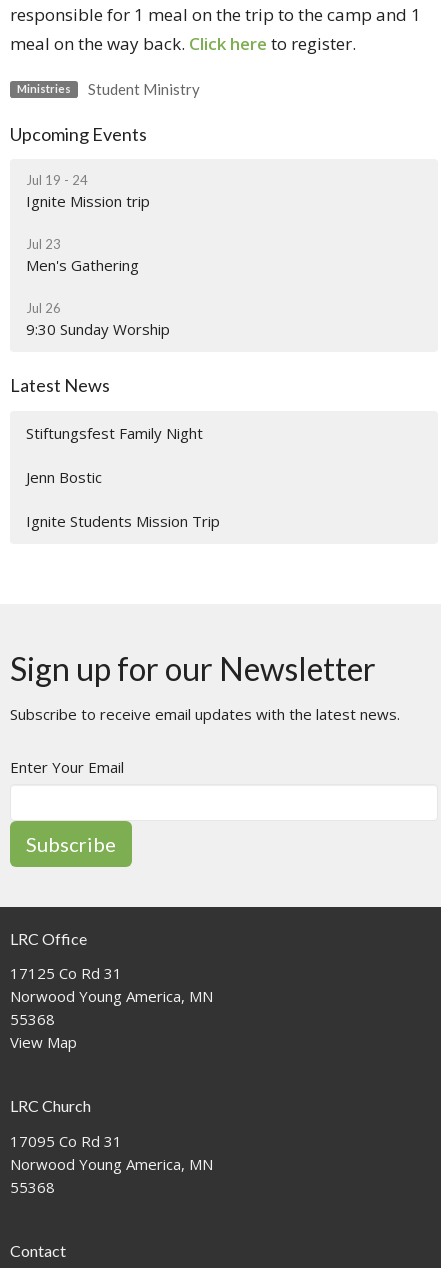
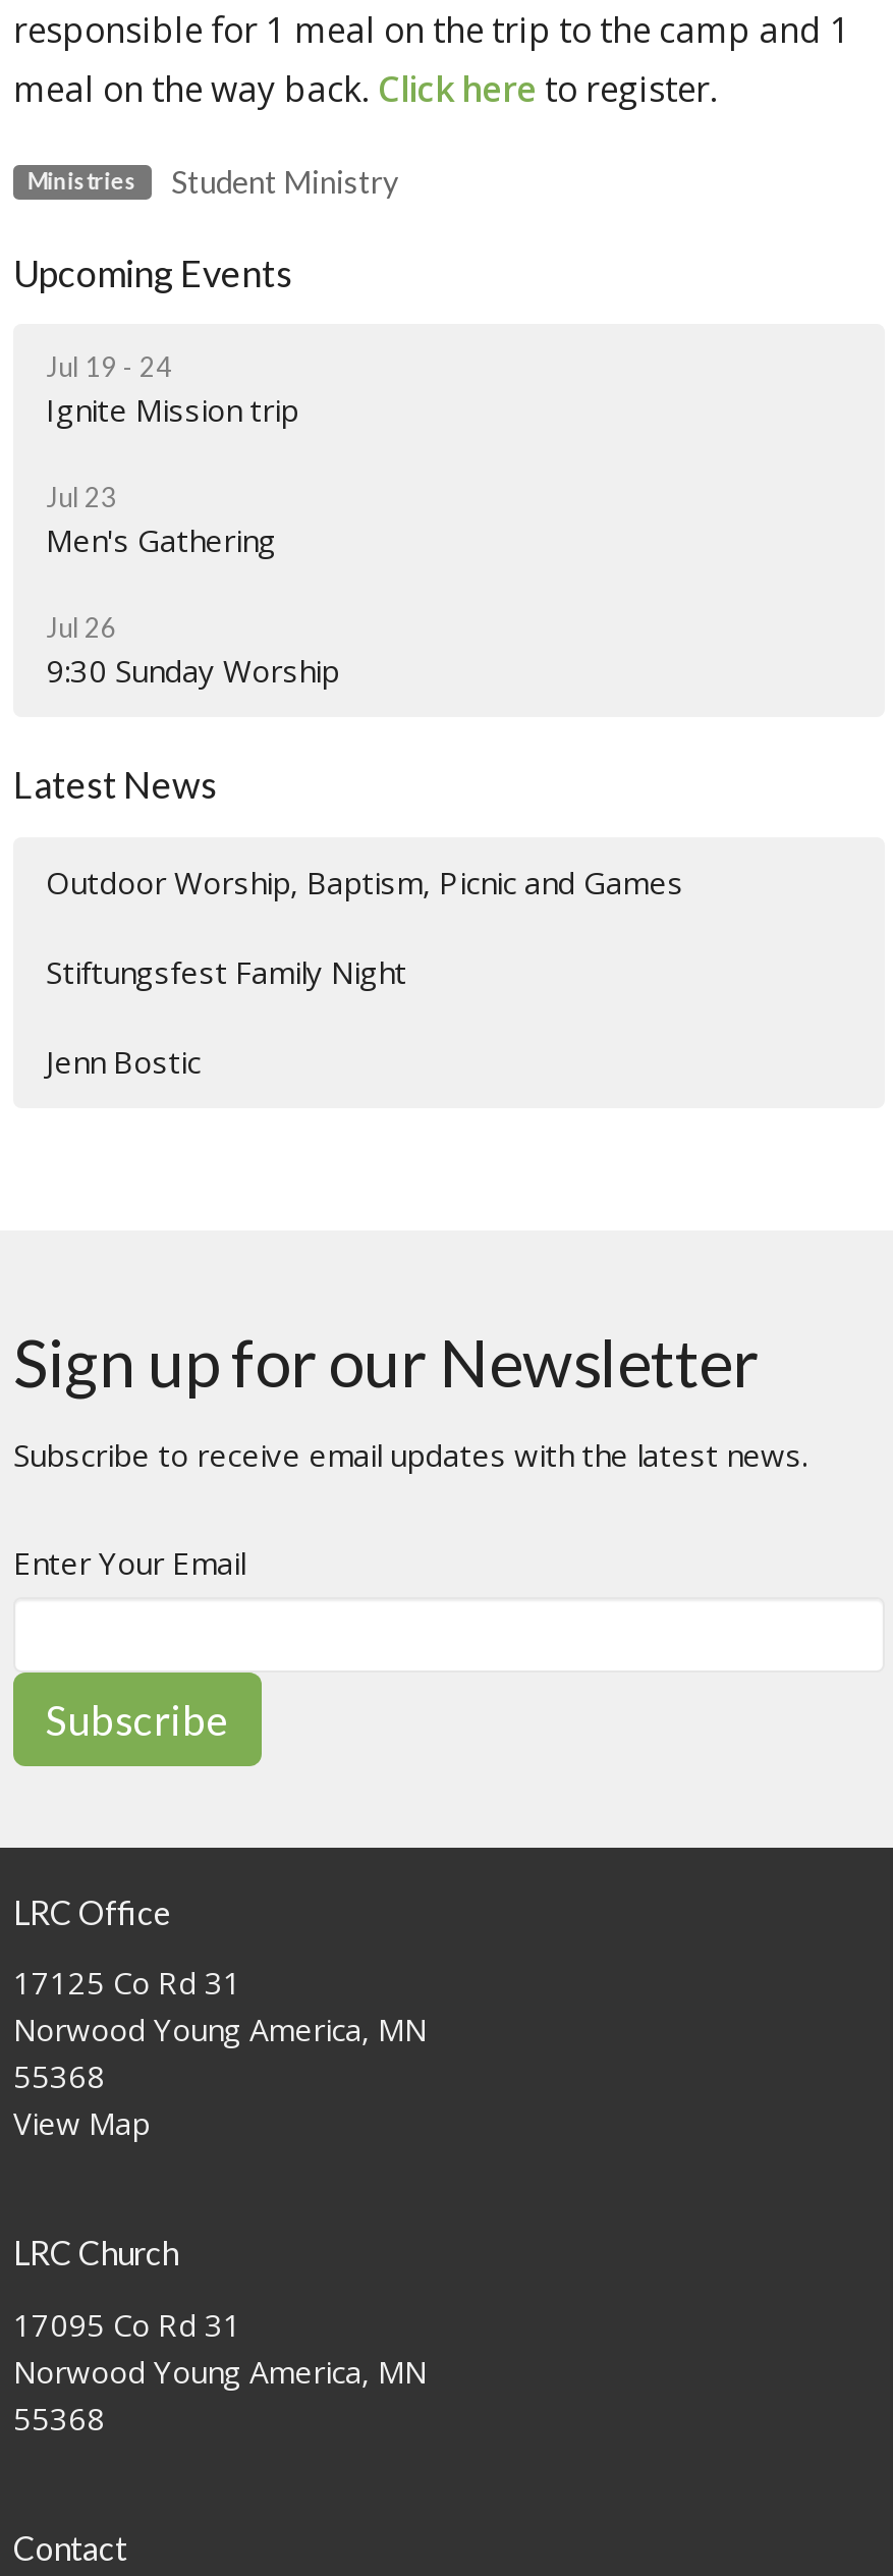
+ Outdoor Worship, Baptism, Picnic and Games

moved down: Stiftungsfest Family Night | Jenn Bostic

- Ignite Students Mission Trip
